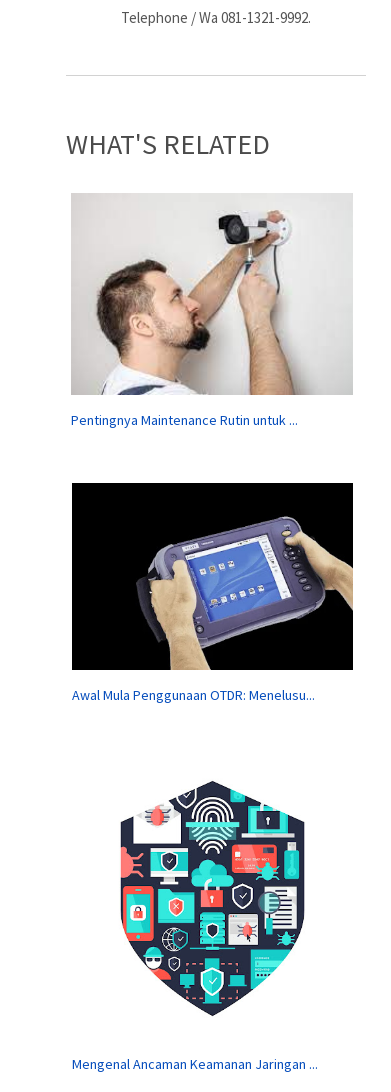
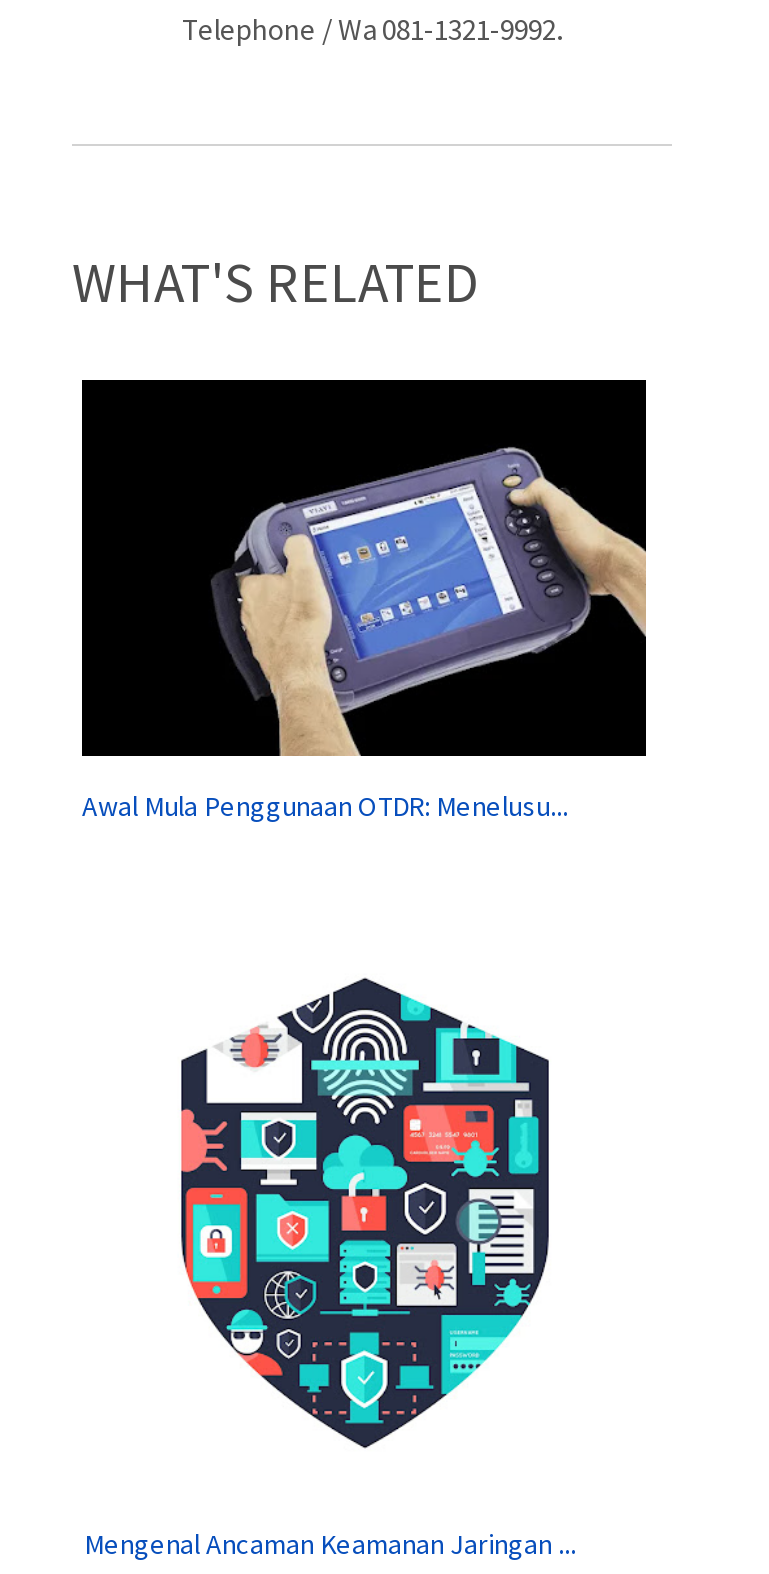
- [image]
- Pentingnya Maintenance Rutin untuk ...
